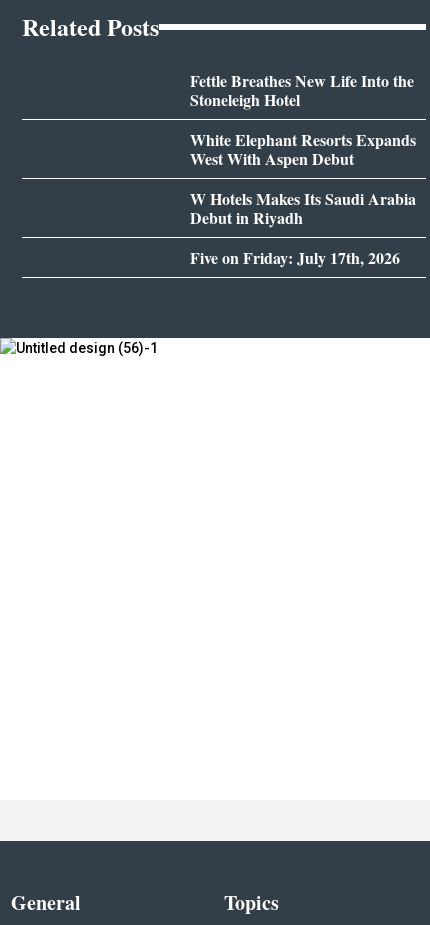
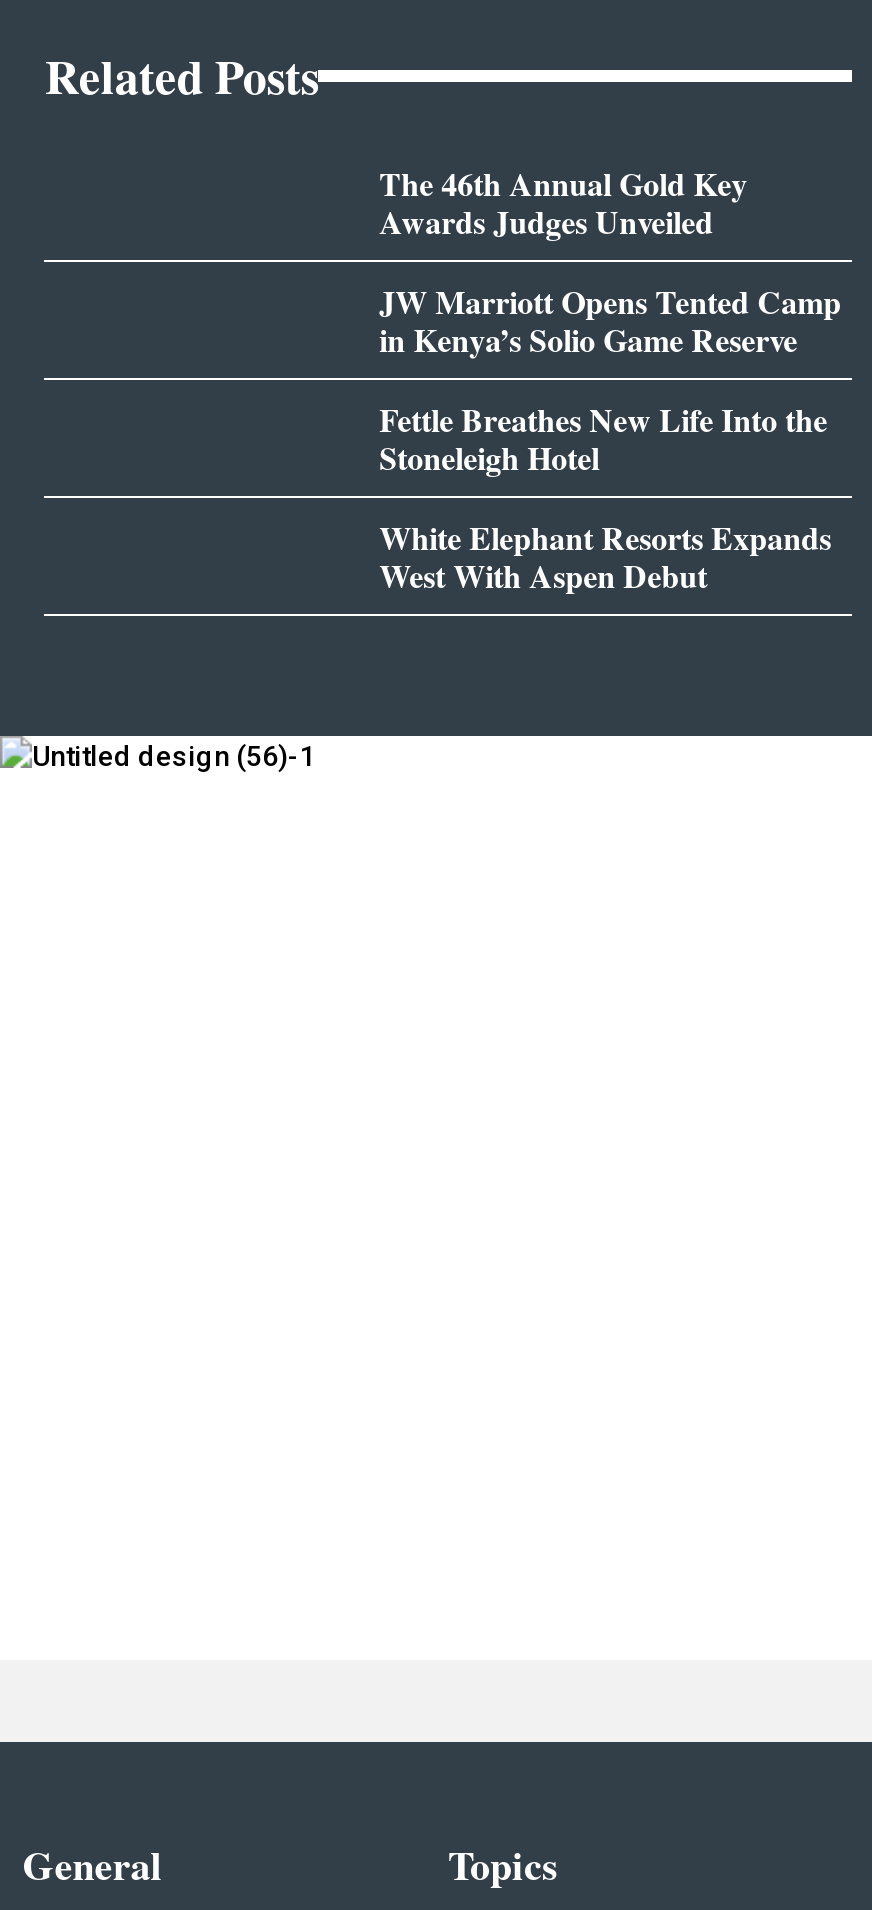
+ The 46th Annual Gold Key
+ Awards Judges Unveiled
+ JW Marriott Opens Tented Camp
+ in Kenya’s Solio Game Reserve

moved down: Fettle Breathes New Life Into the | Stoneleigh Hotel | White Elephant Resorts Expands | West With Aspen Debut

- W Hotels Makes Its Saudi Arabia
- Debut in Riyadh
- Five on Friday: July 17th, 2026
